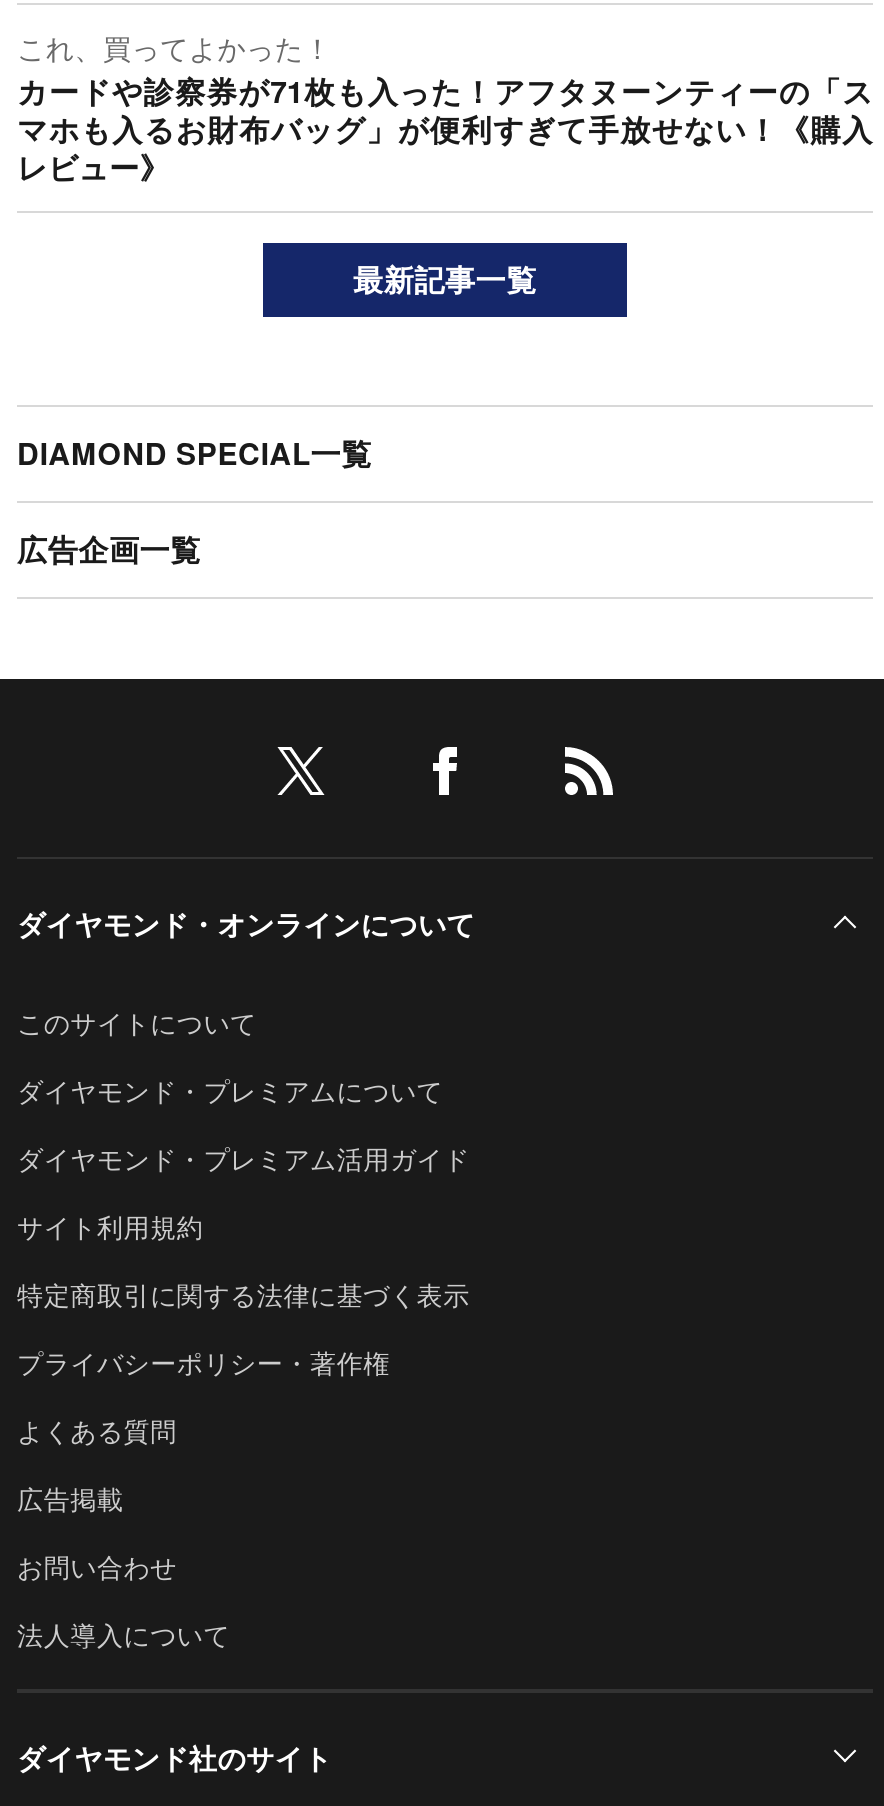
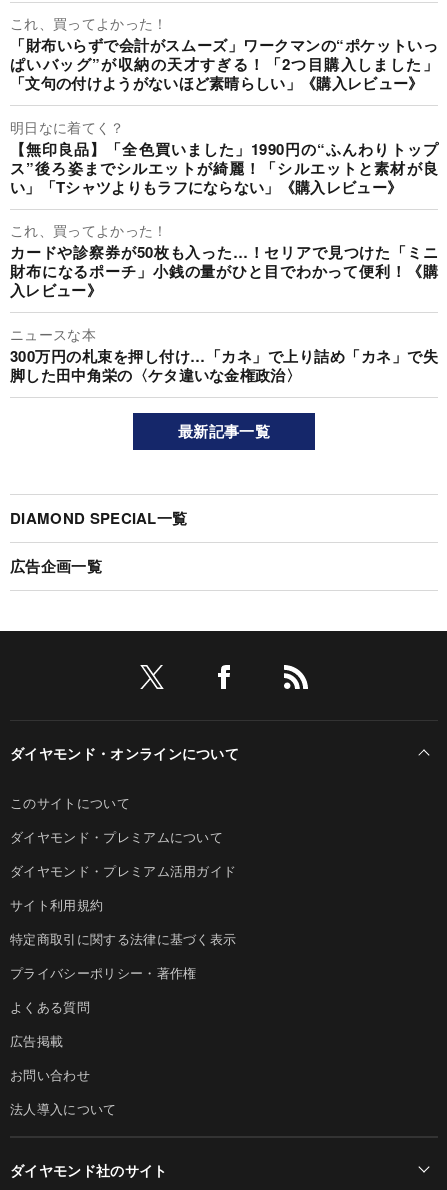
- カードや診察券が71枚も入った！アフタヌーンティーの「ス
- マホも入るお財布バッグ」が便利すぎて手放せない！《購入
- レビュー》
+ 「財布いらずで会計がスムーズ」ワークマンの“ポケットいっ
+ ぱいバッグ”が収納の天才すぎる！「2つ目購入しました」
+ 「文句の付けようがないほど素晴らしい」《購入レビュー》
+ 明日なに着てく？
+ 【無印良品】「全色買いました」1990円の“ふんわりトップ
+ ス”後ろ姿までシルエットが綺麗！「シルエットと素材が良
+ い」「Tシャツよりもラフにならない」《購入レビュー》
+ これ、買ってよかった！
+ カードや診察券が50枚も入った…！セリアで見つけた「ミニ
+ 財布になるポーチ」小銭の量がひと目でわかって便利！《購
+ 入レビュー》
+ ニュースな本
+ 300万円の札束を押し付け…「カネ」で上り詰め「カネ」で失
+ 脚した田中角栄の〈ケタ違いな金権政治〉
